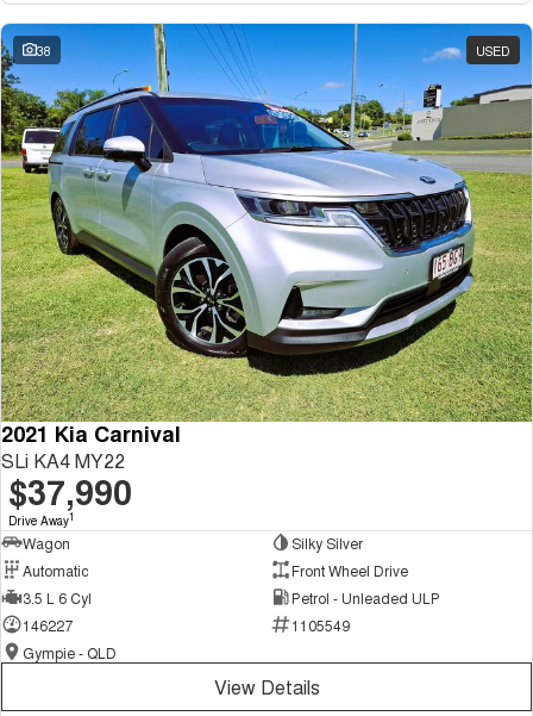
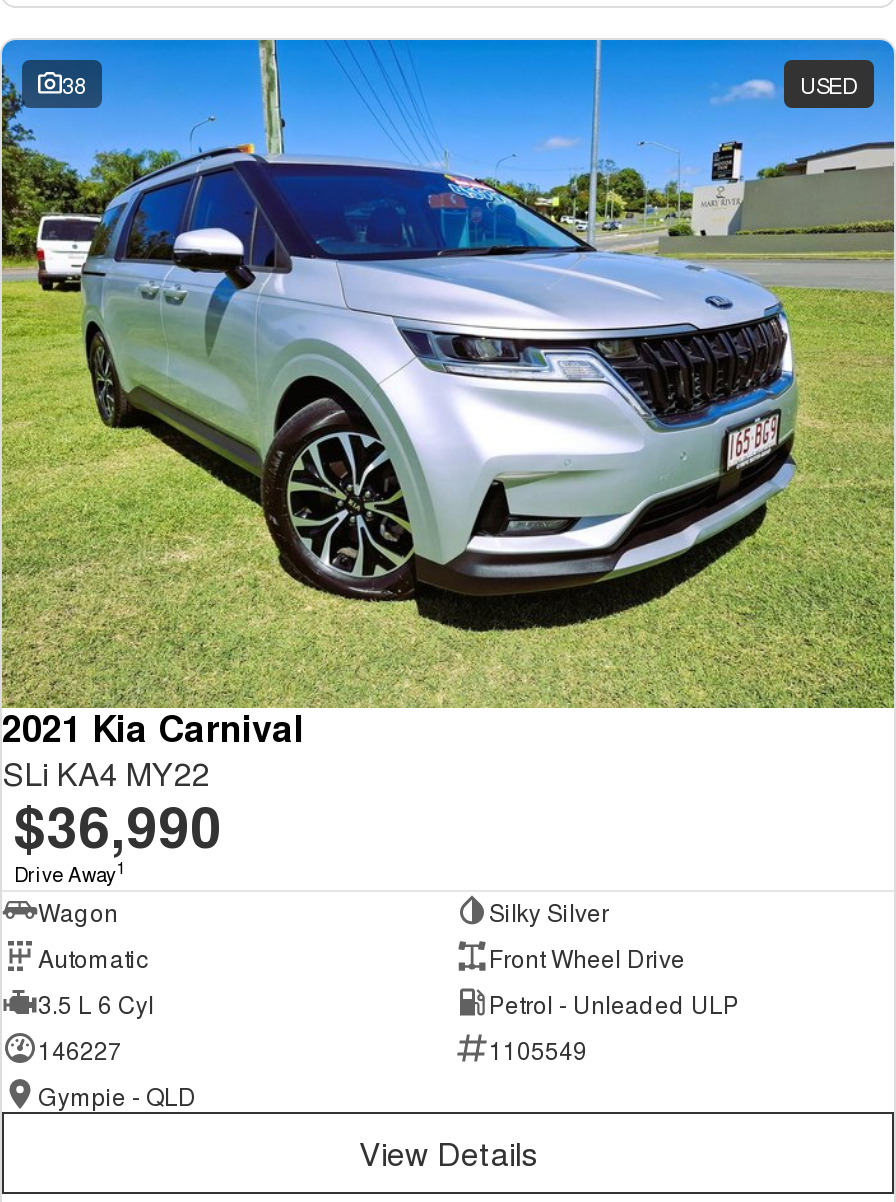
- $37,990
+ $36,990
